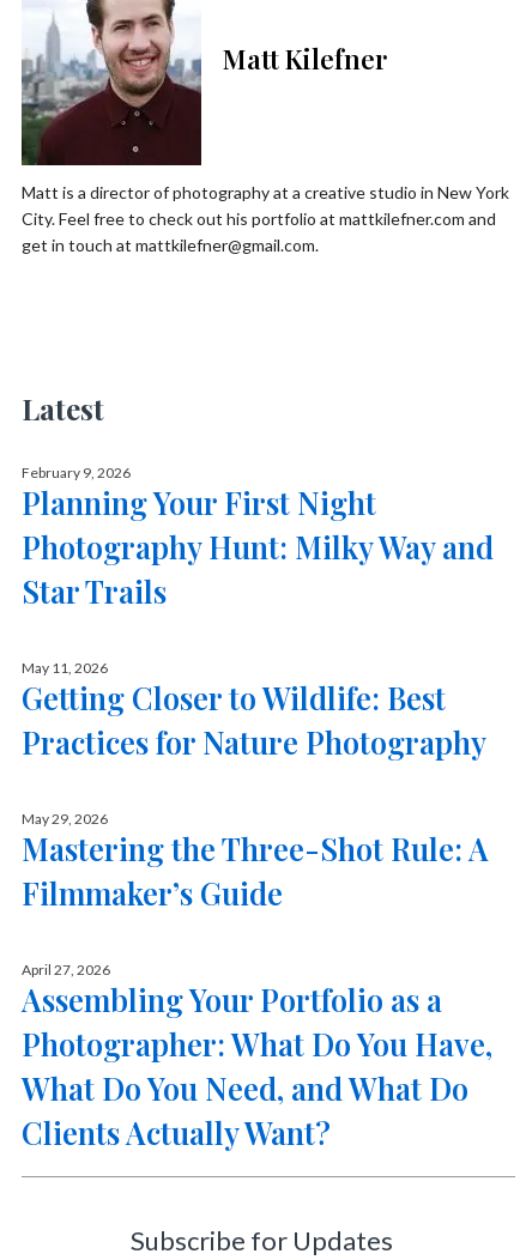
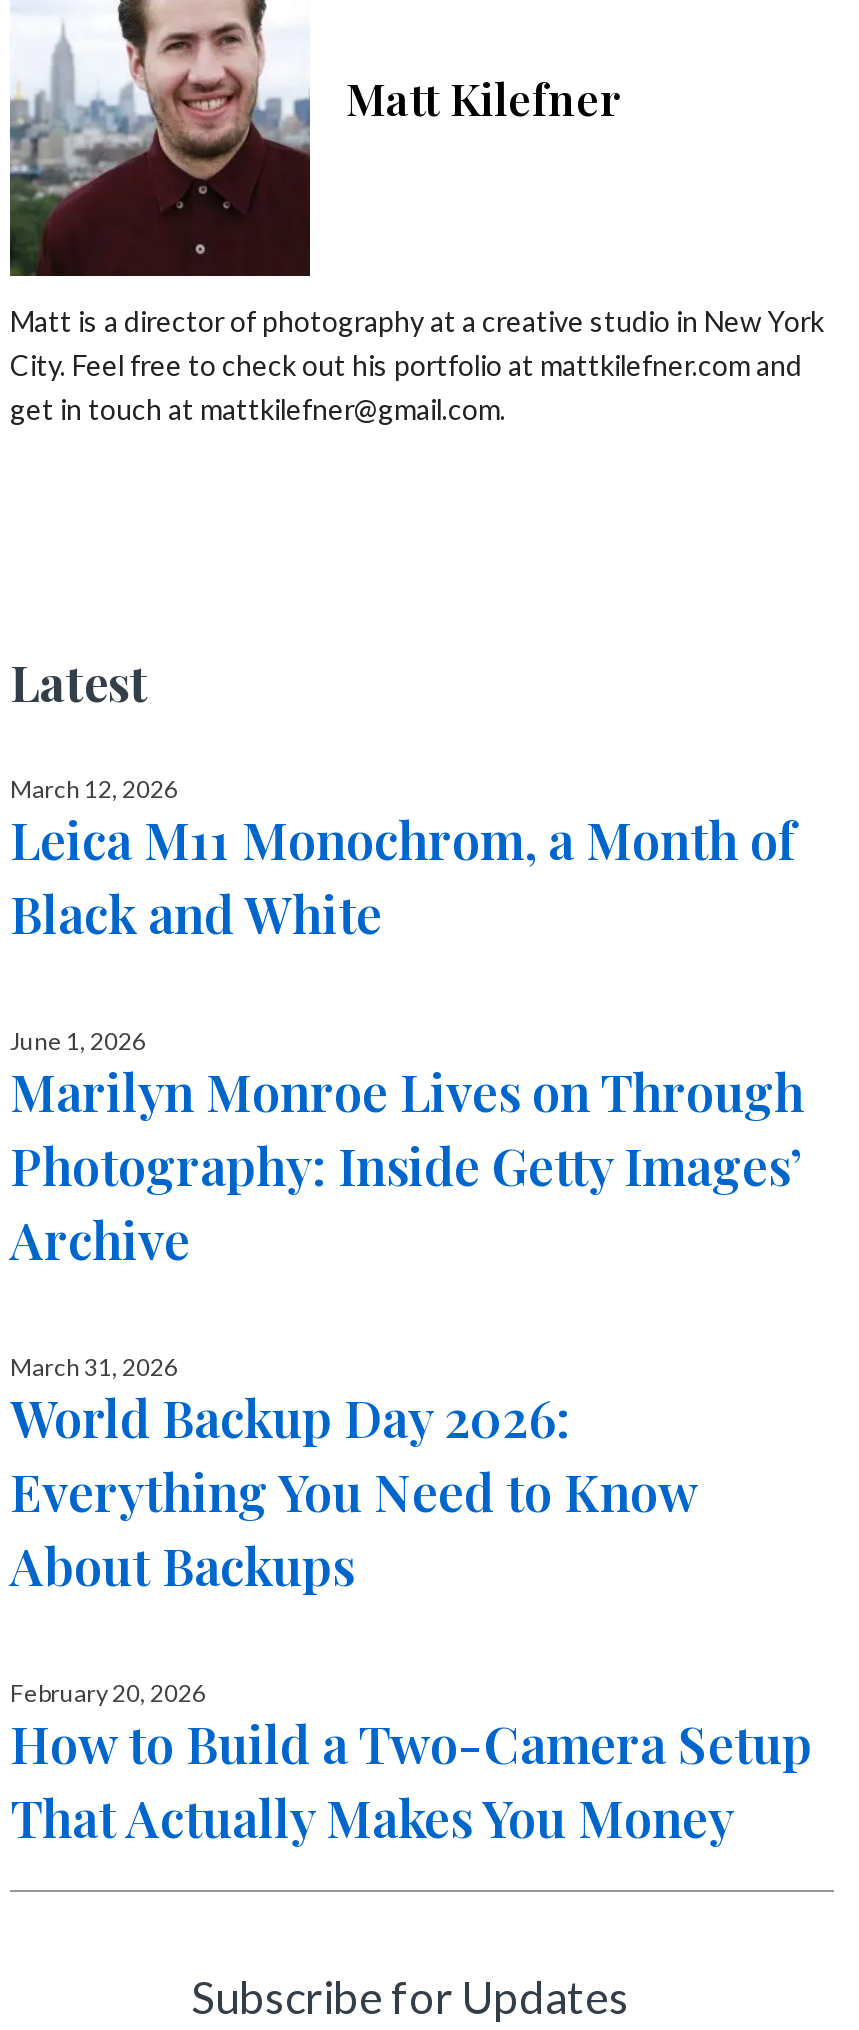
- February 9, 2026
+ March 12, 2026

- Planning Your First Night
- Photography Hunt: Milky Way and
- Star Trails
+ Leica M11 Monochrom, a Month of
+ Black and White

- May 11, 2026
+ June 1, 2026

- Getting Closer to Wildlife: Best
- Practices for Nature Photography
+ Marilyn Monroe Lives on Through
+ Photography: Inside Getty Images’
+ Archive

- May 29, 2026
+ March 31, 2026

- Mastering the Three-Shot Rule: A
- Filmmaker’s Guide
+ World Backup Day 2026:
+ Everything You Need to Know
+ About Backups

- April 27, 2026
+ February 20, 2026

- Assembling Your Portfolio as a
- Photographer: What Do You Have,
- What Do You Need, and What Do
- Clients Actually Want?
+ How to Build a Two-Camera Setup
+ That Actually Makes You Money
